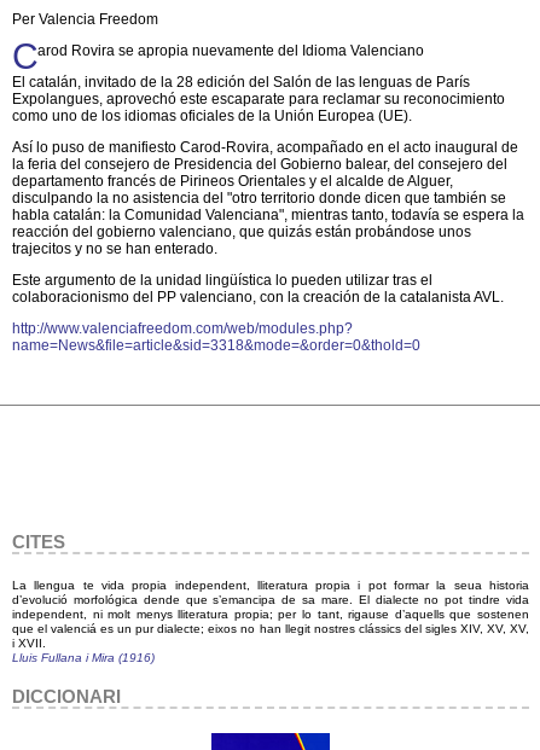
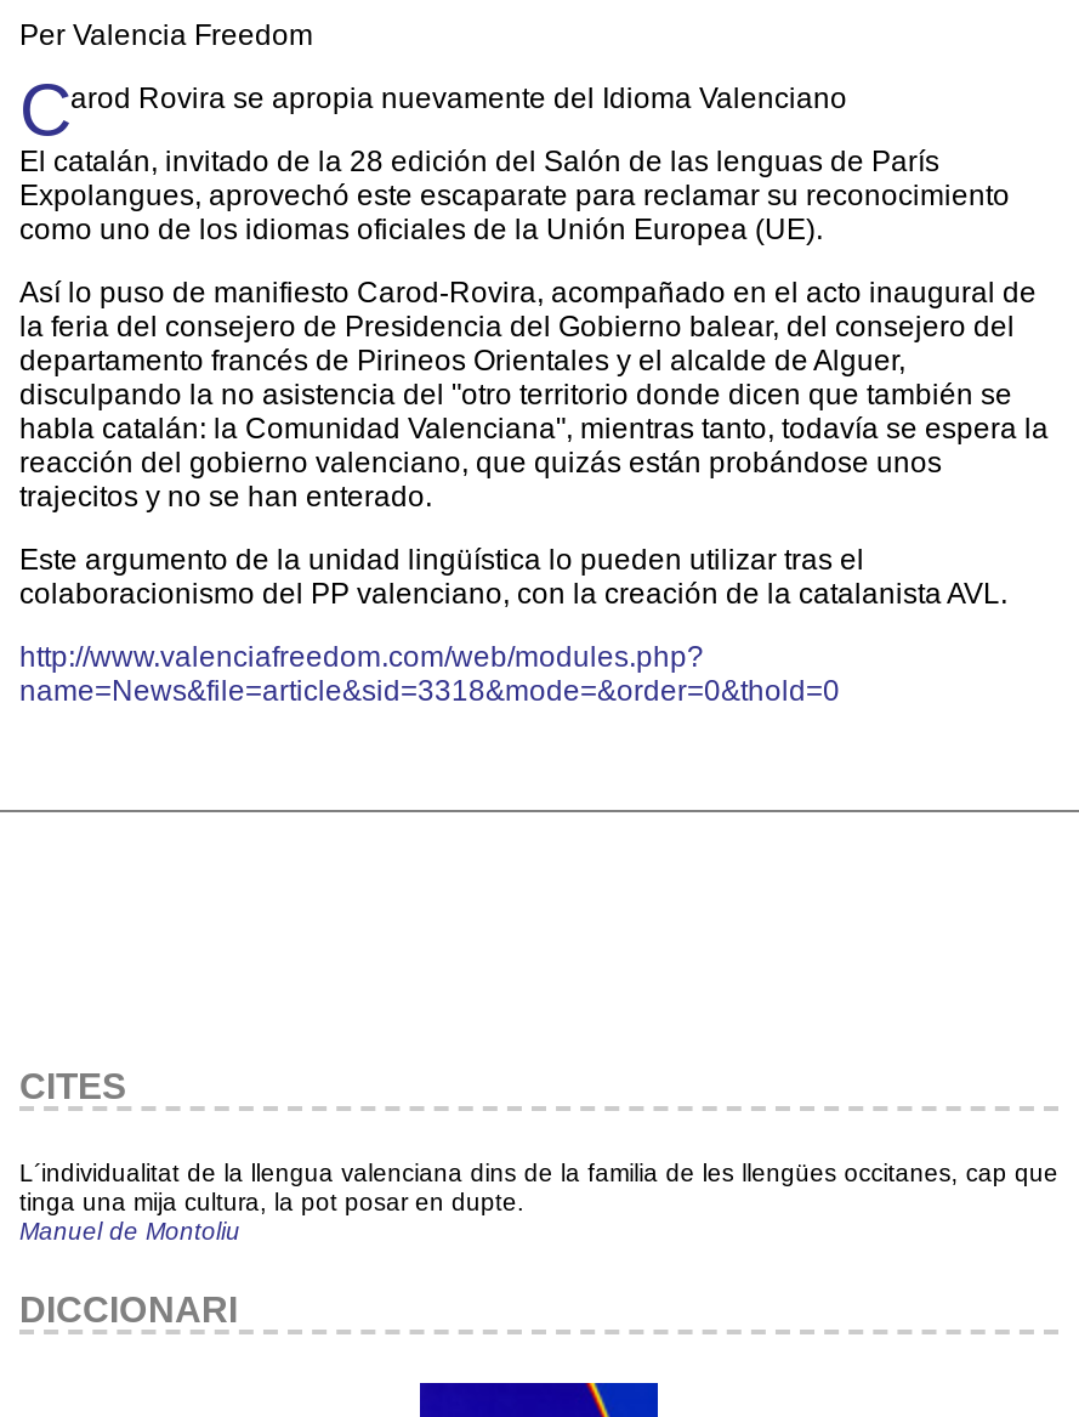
- La llengua te vida propia independent, lliteratura propia i pot formar la seua historia
- d’evolució morfológica dende que s’emancipa de sa mare. El dialecte no pot tindre vida
- independent, ni molt menys lliteratura propia; per lo tant, rigause d’aquells que sostenen
- que el valenciá es un pur dialecte; eixos no han llegit nostres clássics del sigles XIV, XV, XV,
- i XVII.
- Lluis Fullana i Mira (1916)
+ L´individualitat de la llengua valenciana dins de la familia de les llengües occitanes, cap que
+ tinga una mija cultura, la pot posar en dupte.
+ Manuel de Montoliu
